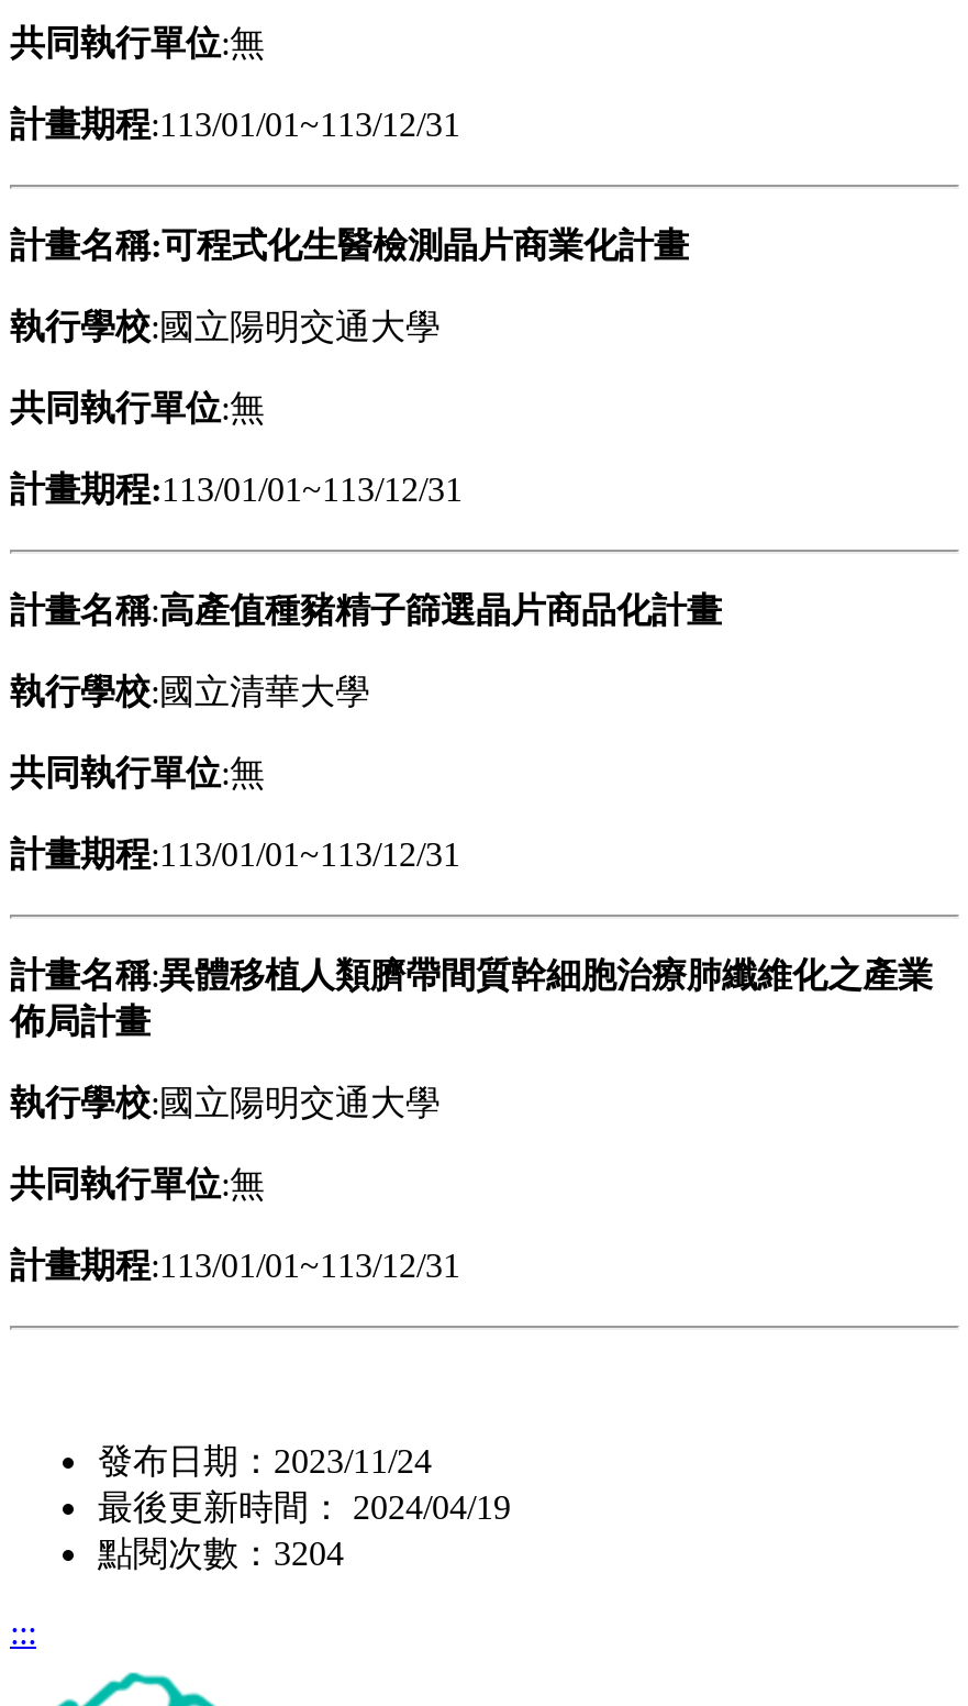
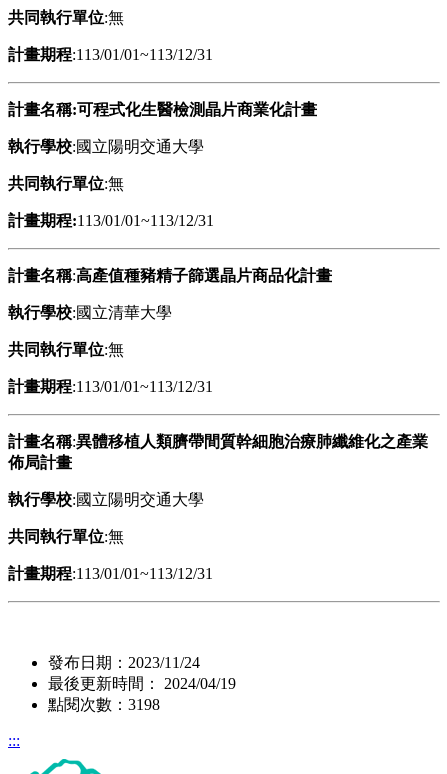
- 點閱次數：3204
+ 點閱次數：3198
